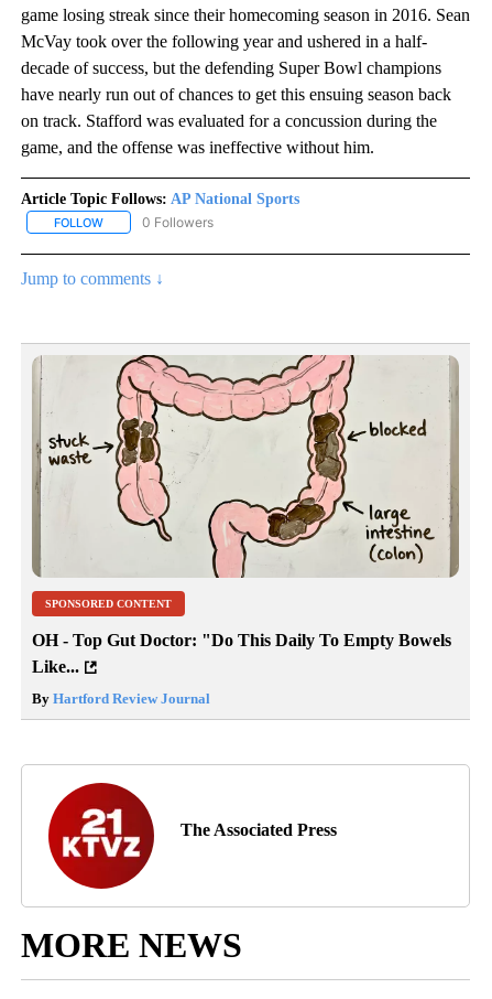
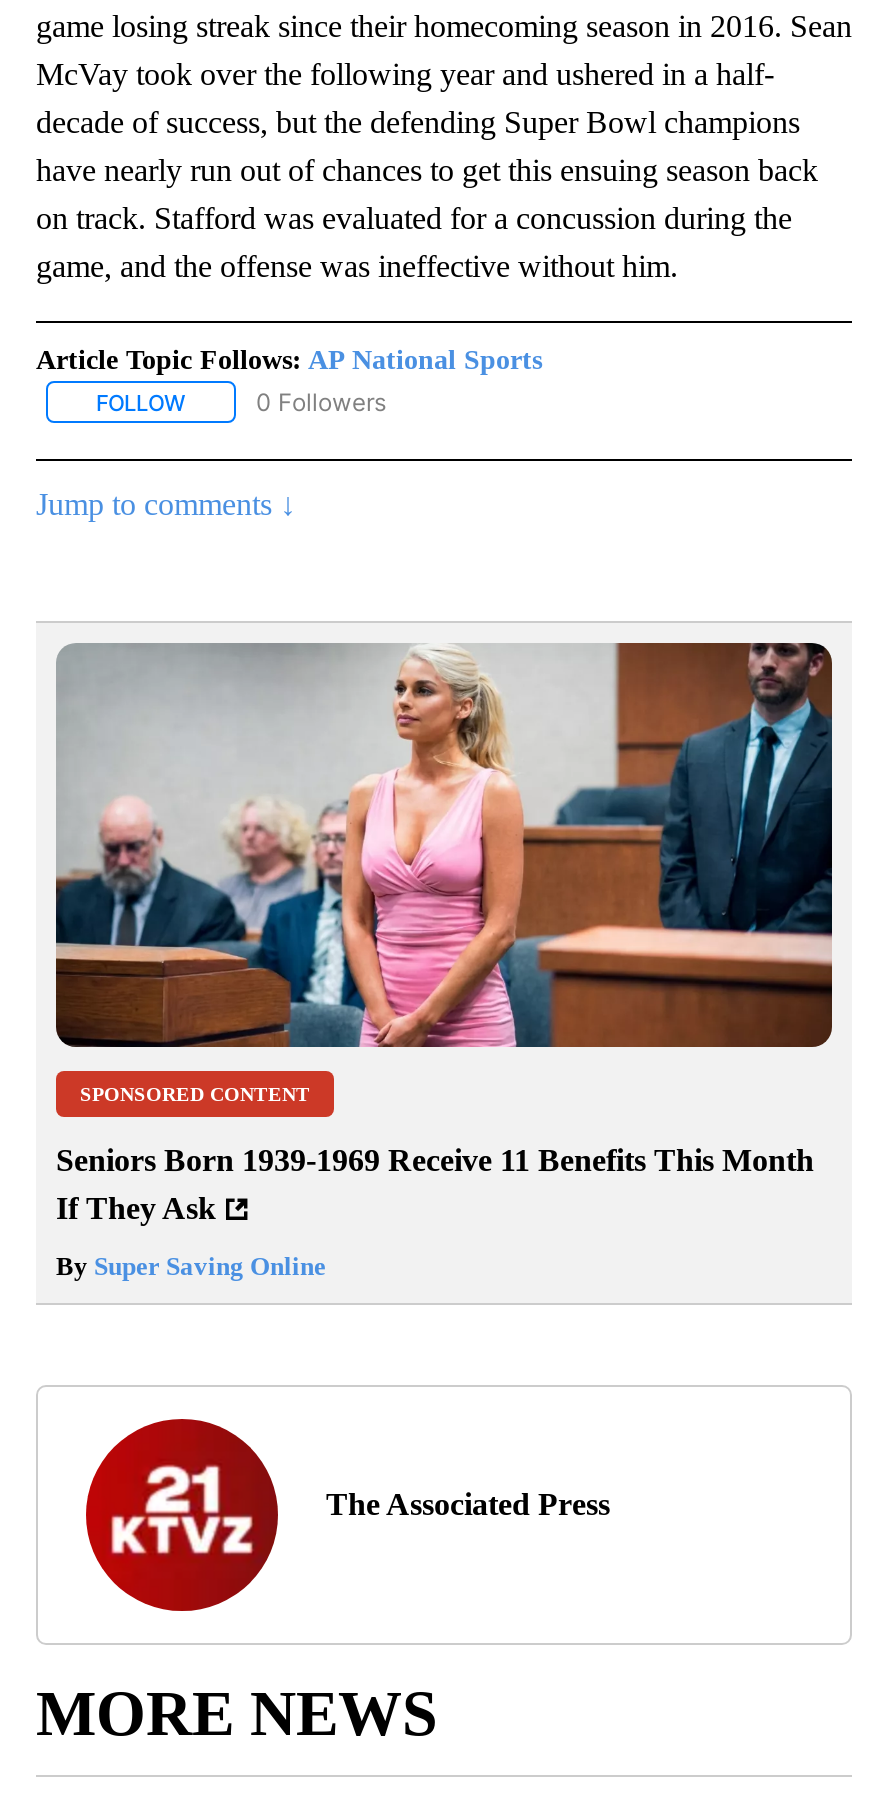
- [image]
+ [image]

- OH - Top Gut Doctor: "Do This Daily To Empty Bowels
- Like...
+ Seniors Born 1939-1969 Receive 11 Benefits This Month
+ If They Ask

- By Hartford Review Journal
+ By Super Saving Online
